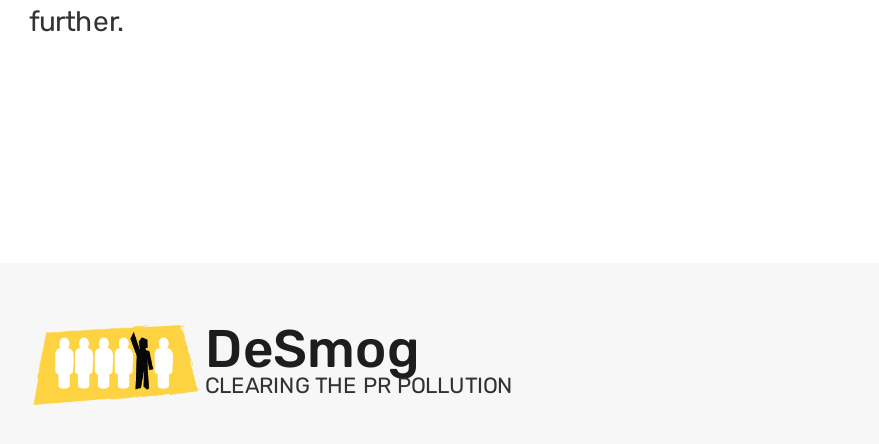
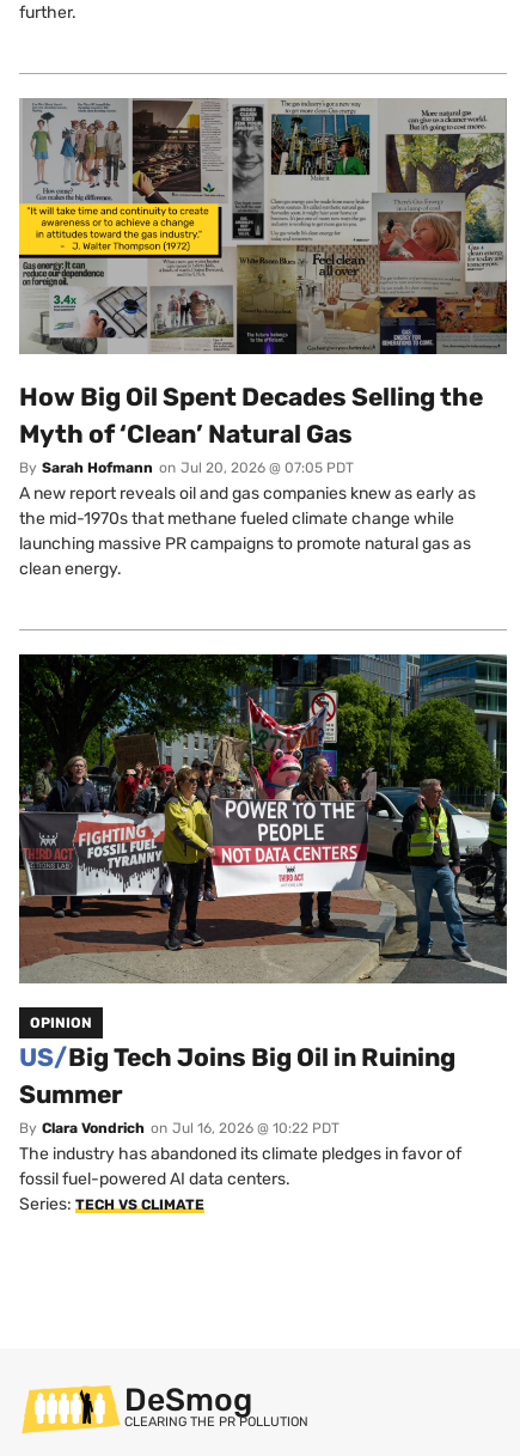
+ [image]
+ How Big Oil Spent Decades Selling the
+ Myth of ‘Clean’ Natural Gas
+ By Sarah Hofmann on Jul 20, 2026 @ 07:05 PDT
+ A new report reveals oil and gas companies knew as early as
+ the mid-1970s that methane fueled climate change while
+ launching massive PR campaigns to promote natural gas as
+ clean energy.

+ [image]
+ OPINION
+ US/Big Tech Joins Big Oil in Ruining
+ Summer
+ By Clara Vondrich on Jul 16, 2026 @ 10:22 PDT
+ The industry has abandoned its climate pledges in favor of
+ fossil fuel-powered AI data centers.
+ Series: TECH VS CLIMATE
